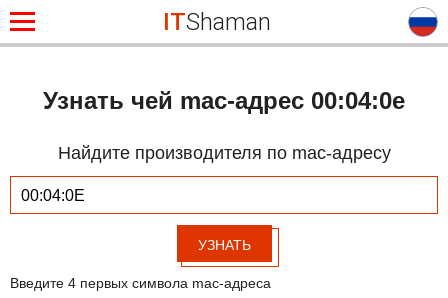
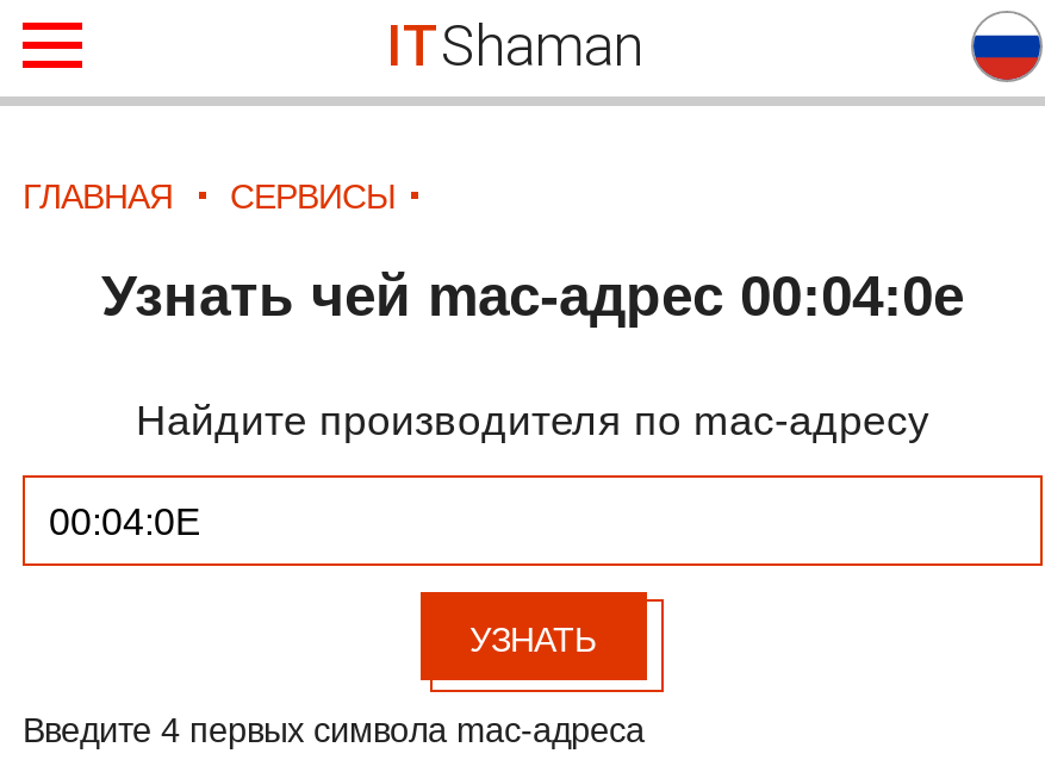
+ ГЛАВНАЯ
+ СЕРВИСЫ
